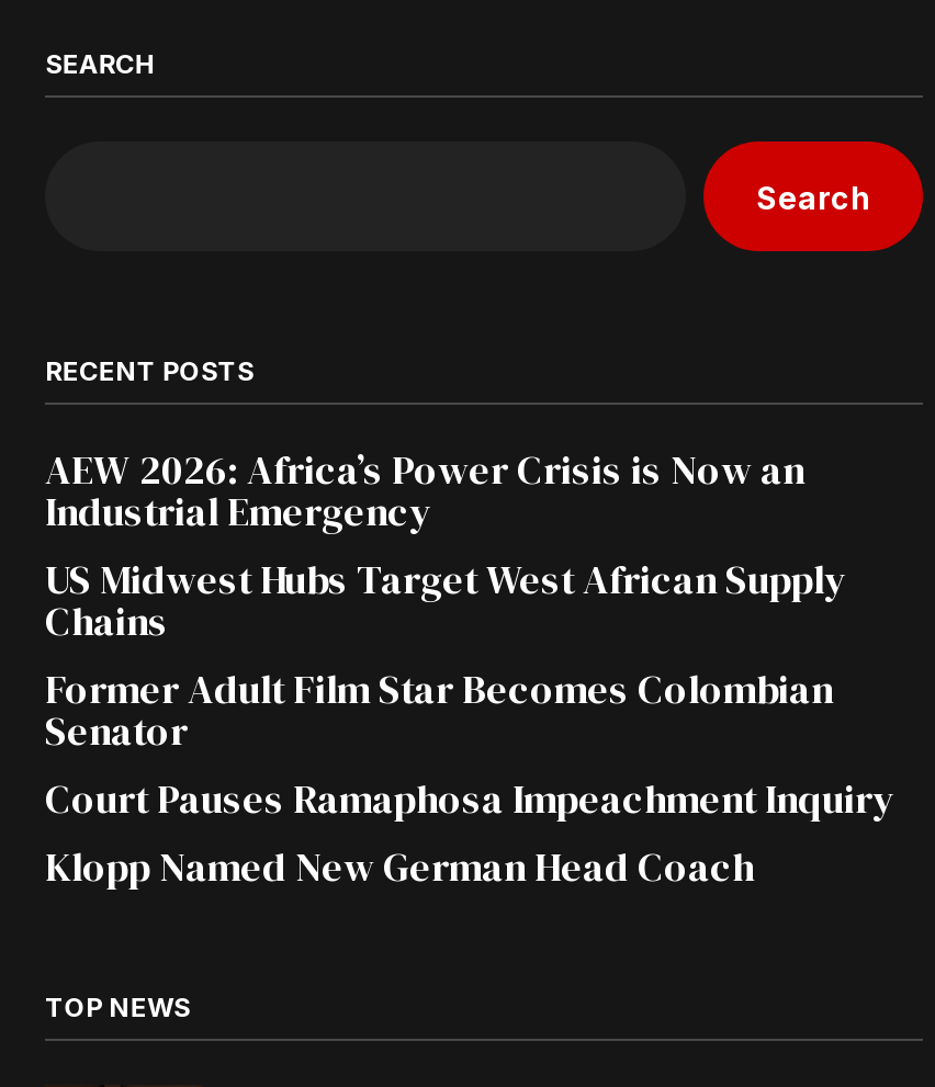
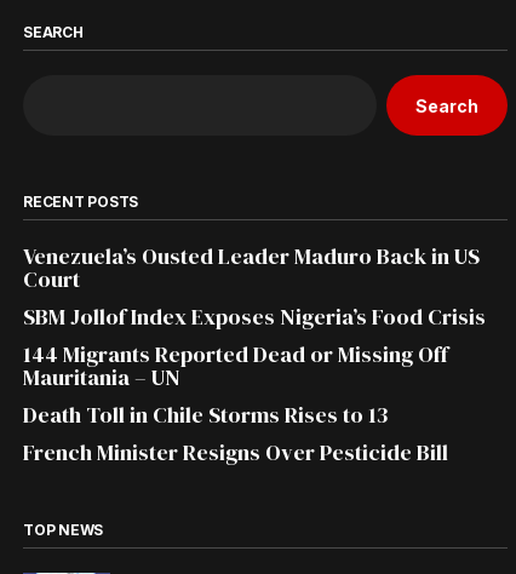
- AEW 2026: Africa’s Power Crisis is Now an
- Industrial Emergency
- US Midwest Hubs Target West African Supply
- Chains
- Former Adult Film Star Becomes Colombian
- Senator
- Court Pauses Ramaphosa Impeachment Inquiry
- Klopp Named New German Head Coach
+ Venezuela’s Ousted Leader Maduro Back in US
+ Court
+ SBM Jollof Index Exposes Nigeria’s Food Crisis
+ 144 Migrants Reported Dead or Missing Off
+ Mauritania – UN
+ Death Toll in Chile Storms Rises to 13
+ French Minister Resigns Over Pesticide Bill
